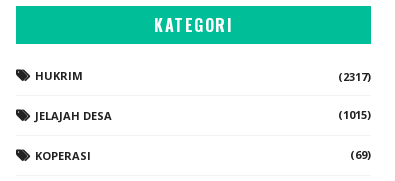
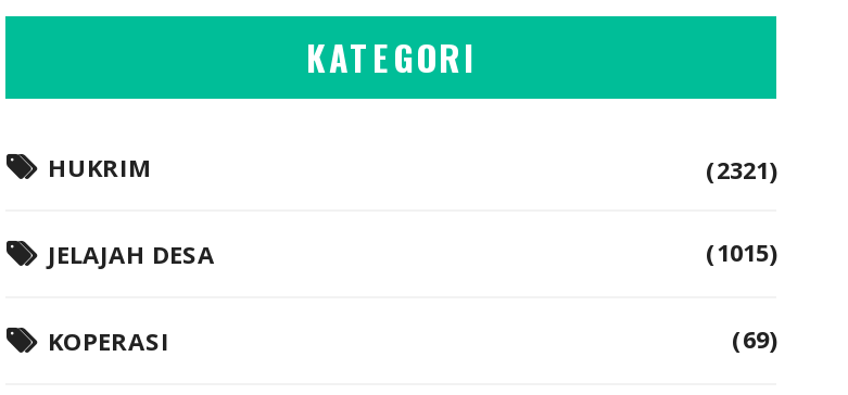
- (2317)
+ (2321)
